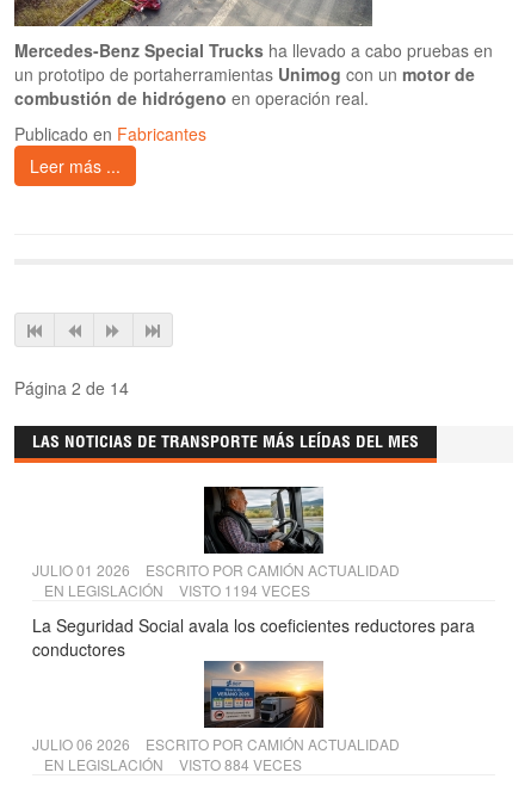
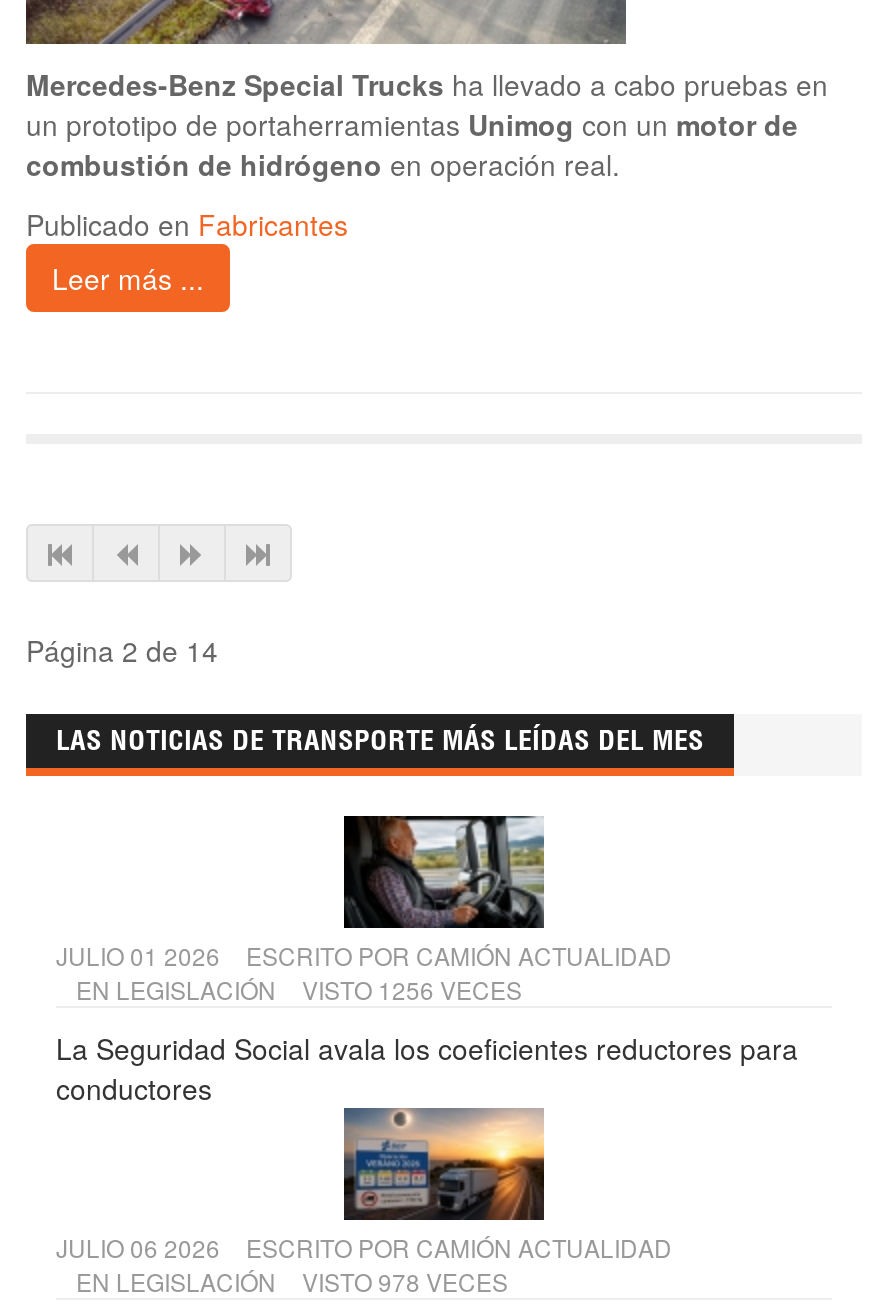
- EN LEGISLACIÓN VISTO 1194 VECES
+ EN LEGISLACIÓN VISTO 1256 VECES

- EN LEGISLACIÓN VISTO 884 VECES
+ EN LEGISLACIÓN VISTO 978 VECES
